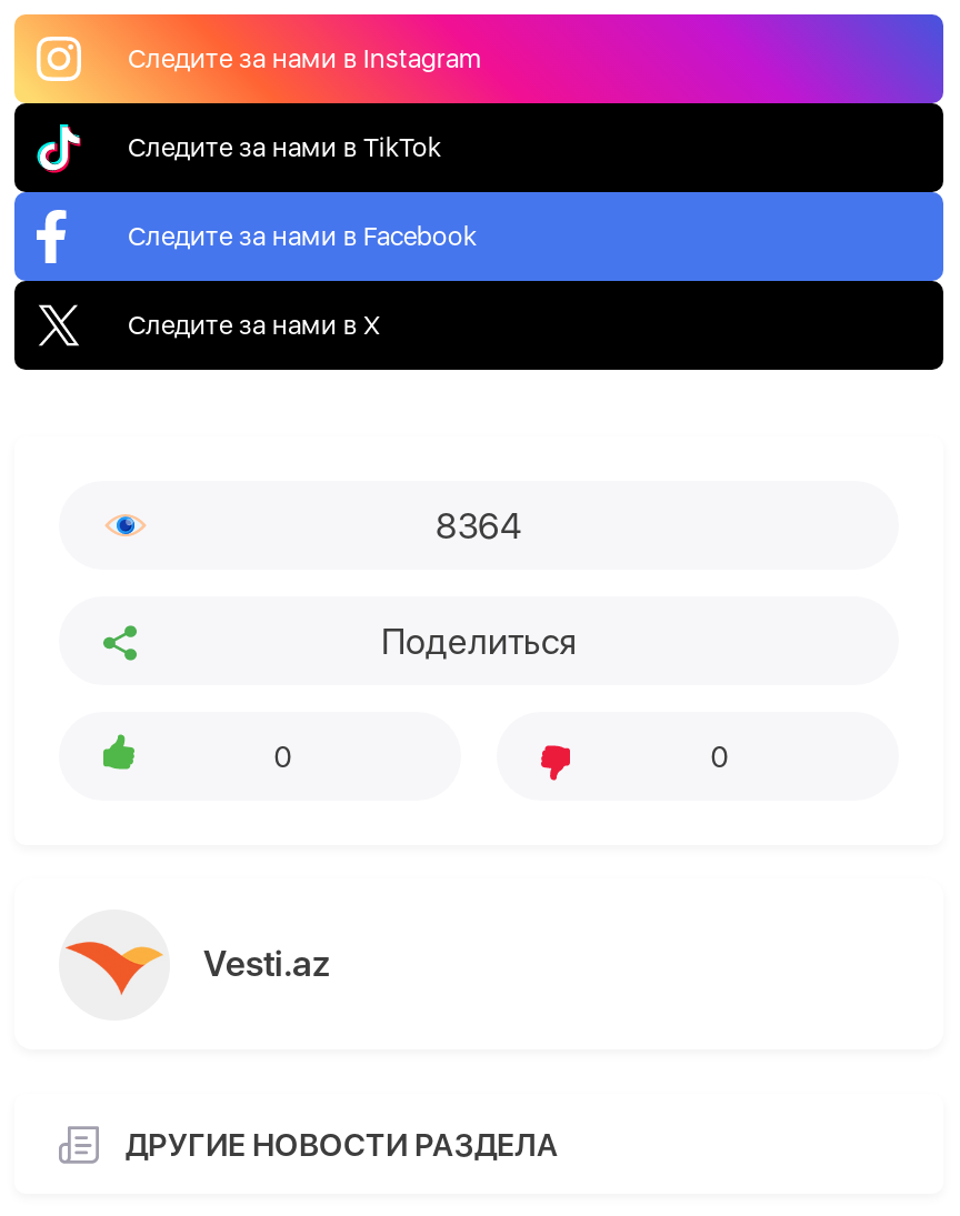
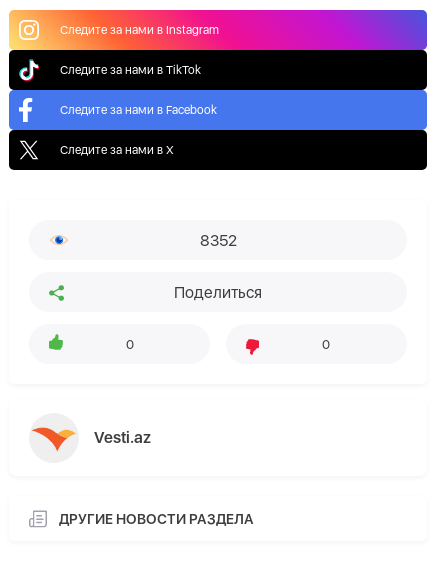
- 8364
+ 8352
